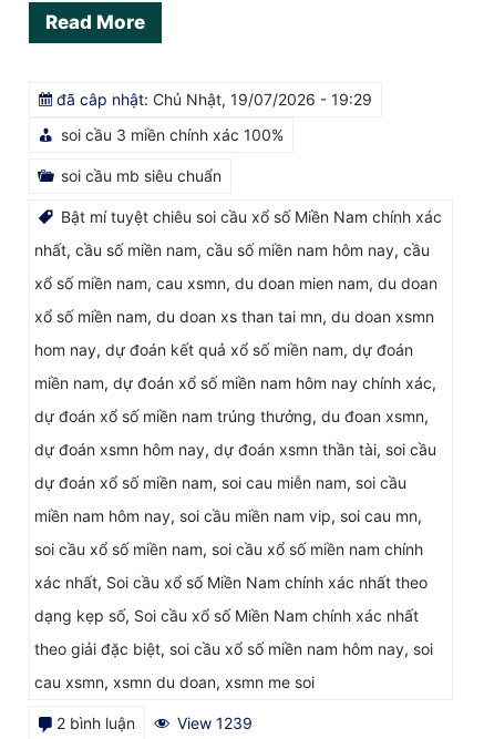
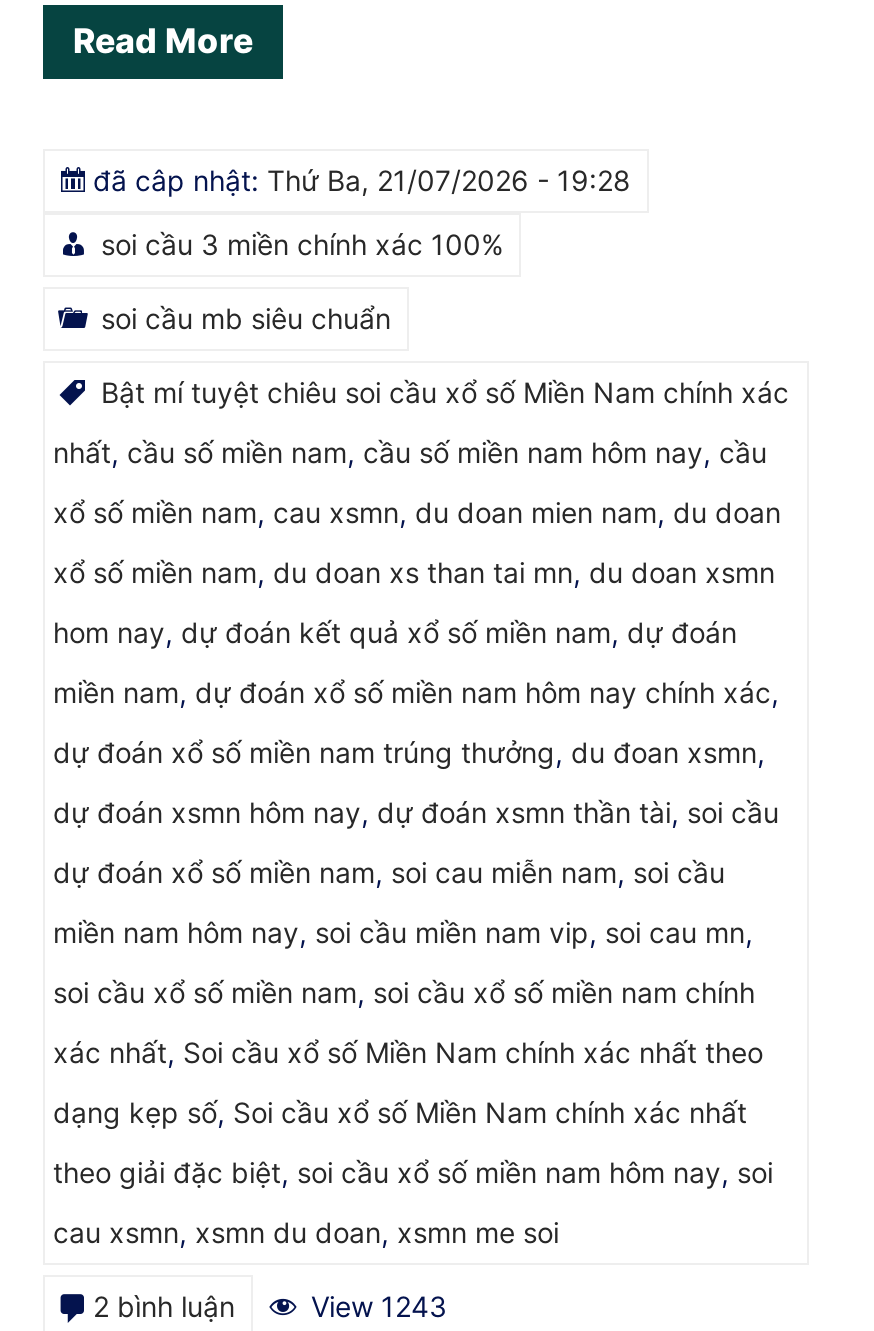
- đã câp nhật: Chủ Nhật, 19/07/2026 - 19:29
+ đã câp nhật: Thứ Ba, 21/07/2026 - 19:28

- 2 bình luận ở View 1239
+ 2 bình luận ở View 1243
